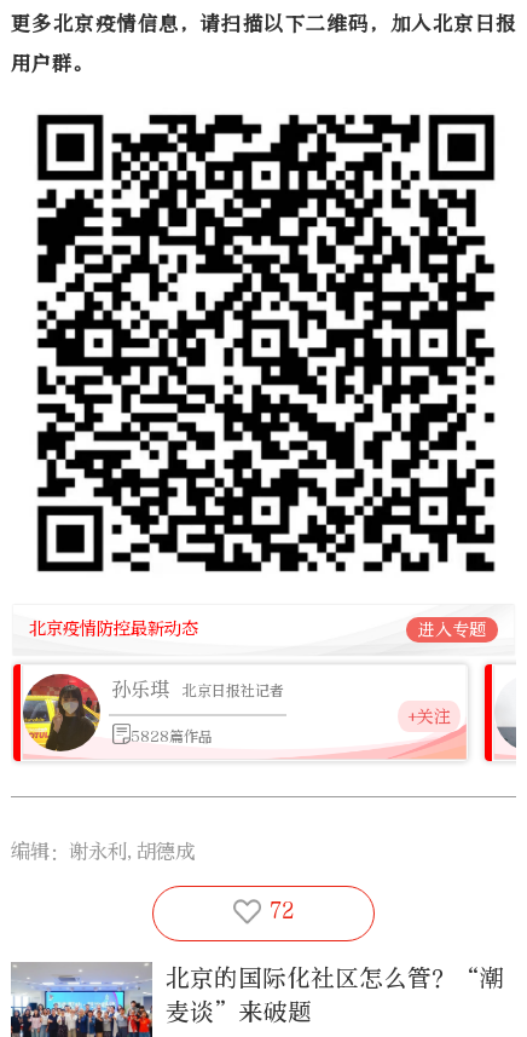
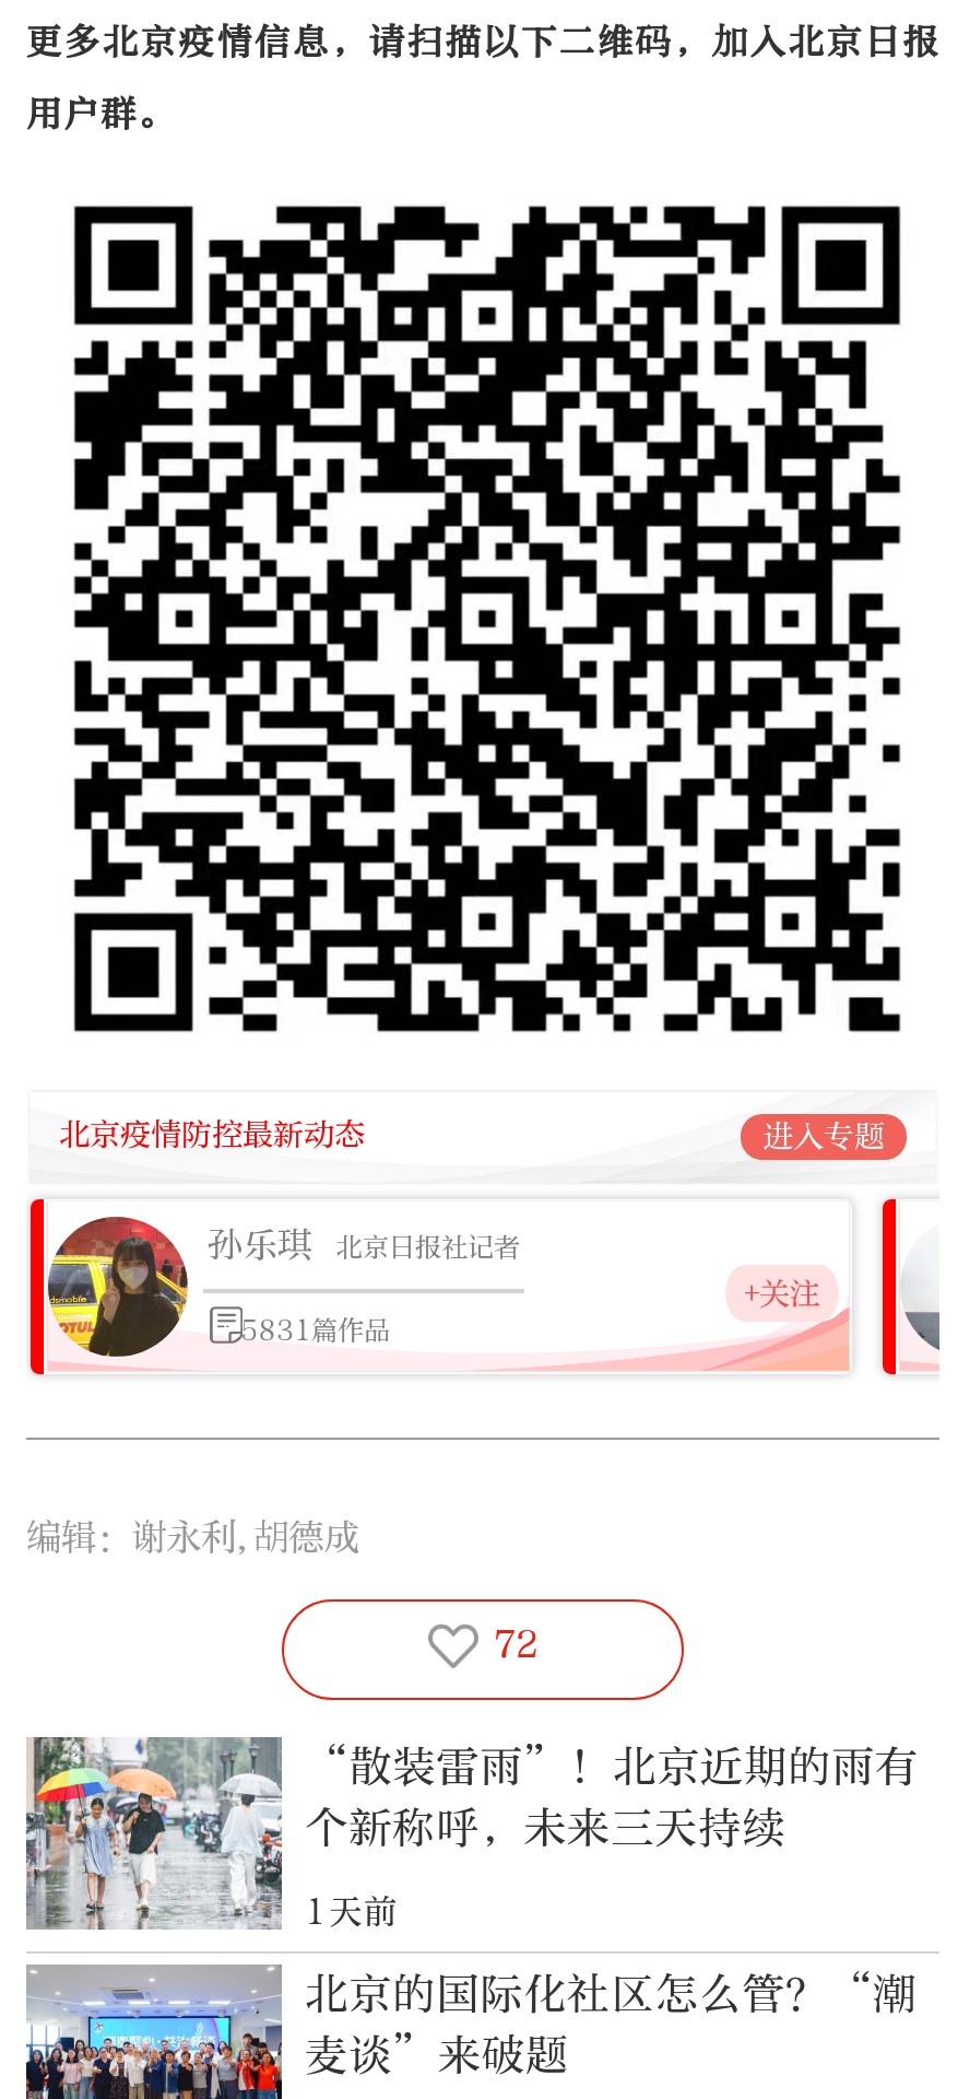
- 5828篇作品
+ 5831篇作品

+ [image]
+ “散装雷雨”！北京近期的雨有
+ 个新称呼，未来三天持续
+ 1天前
